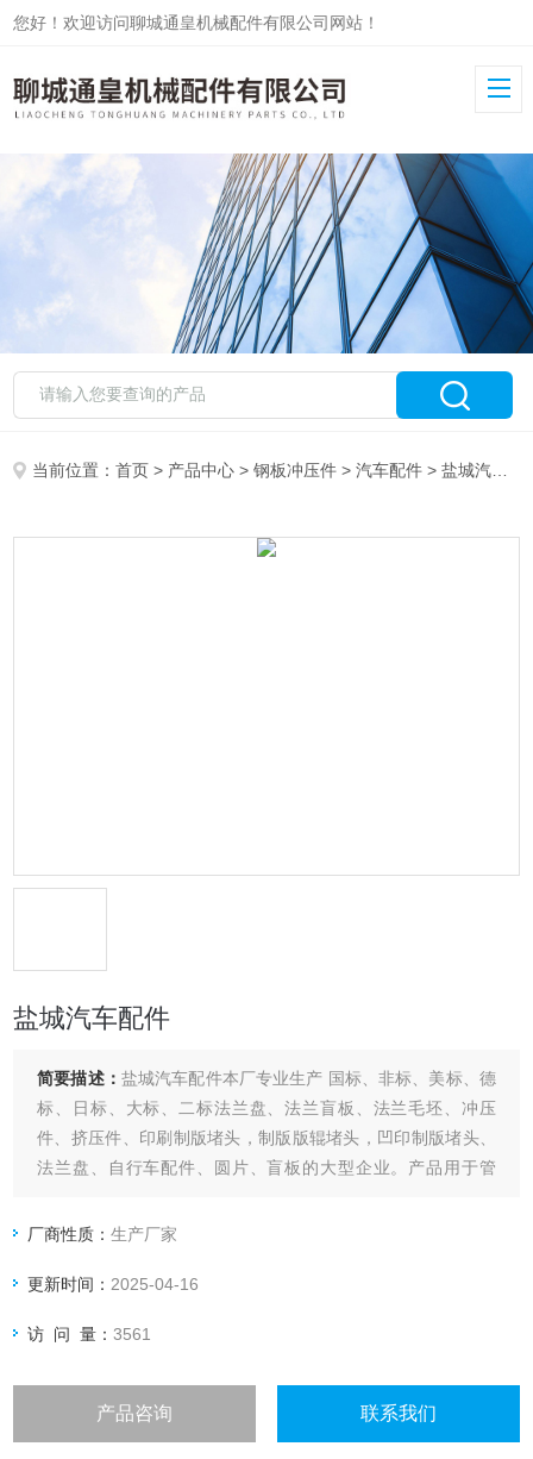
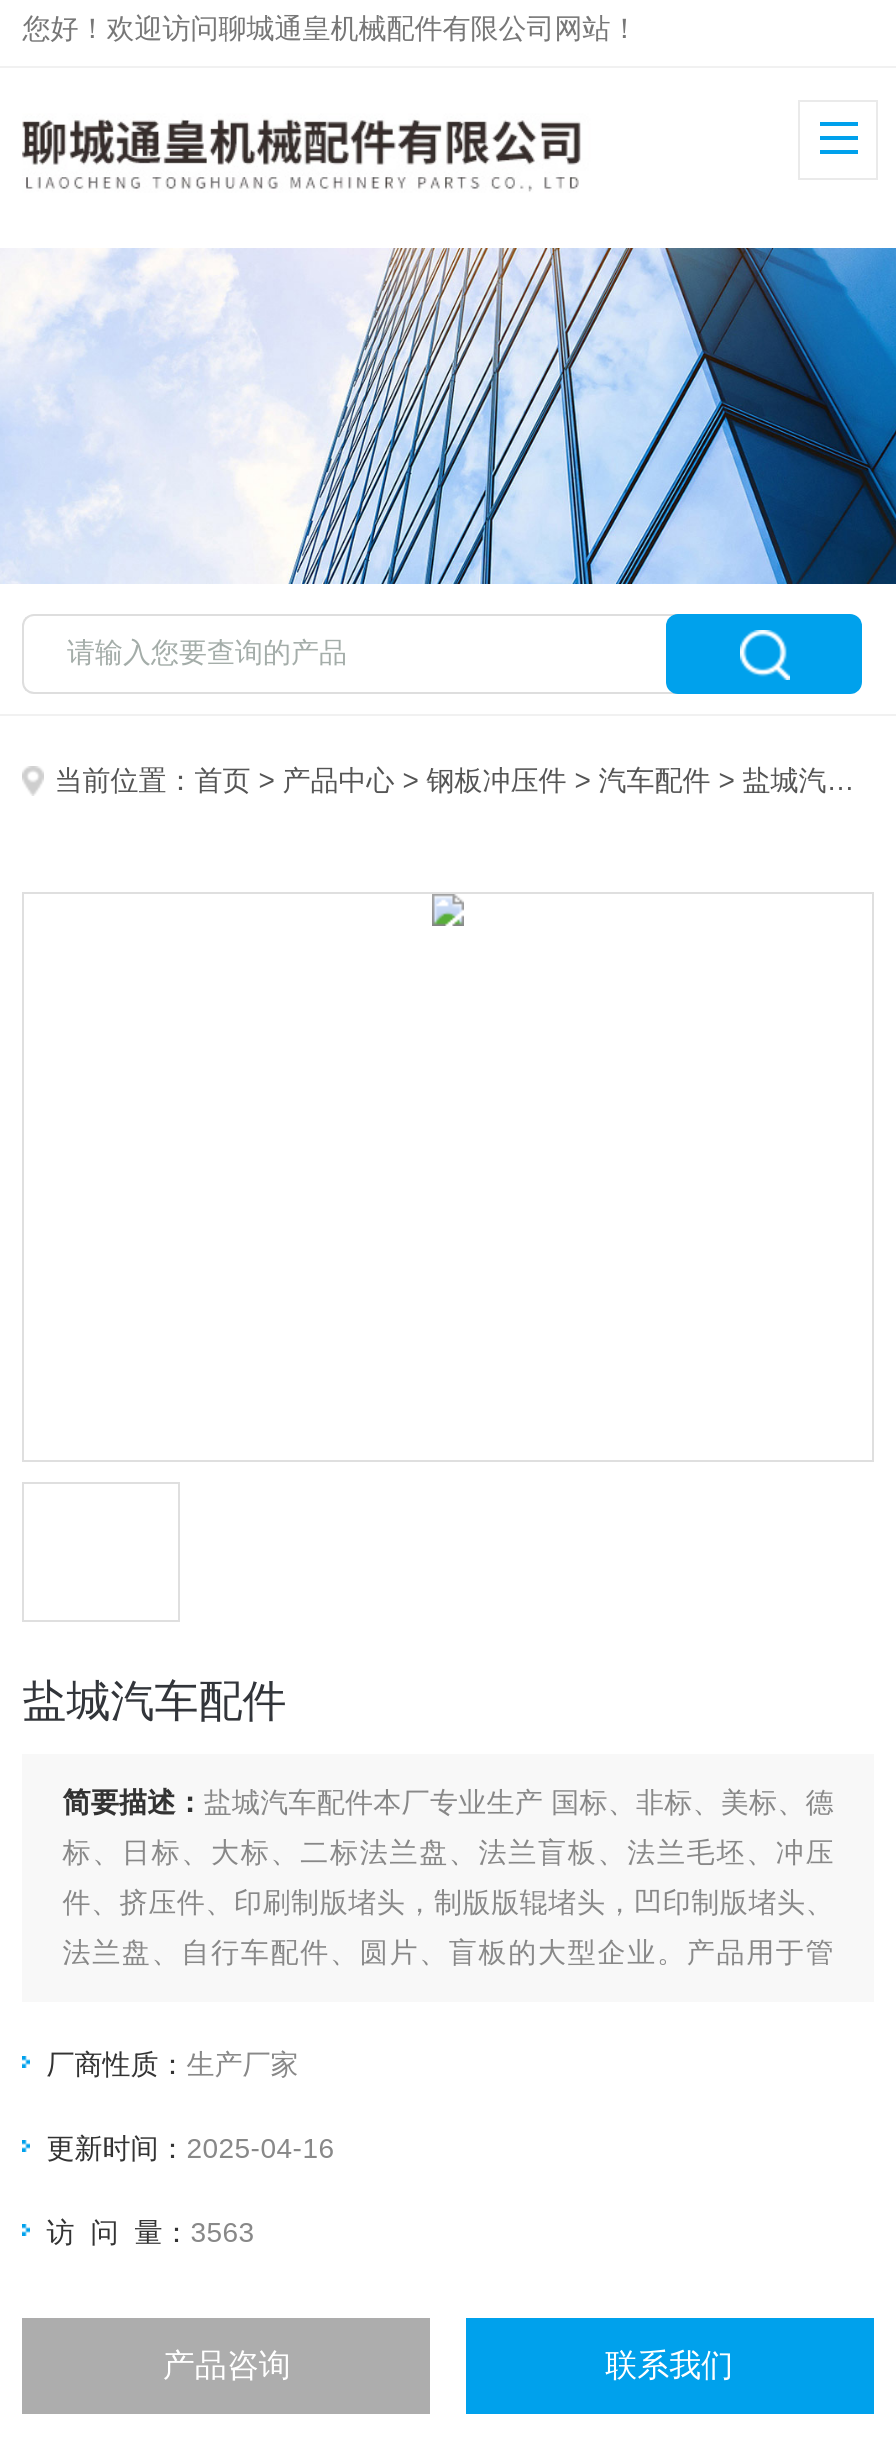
- 访 问 量：3561
+ 访 问 量：3563
